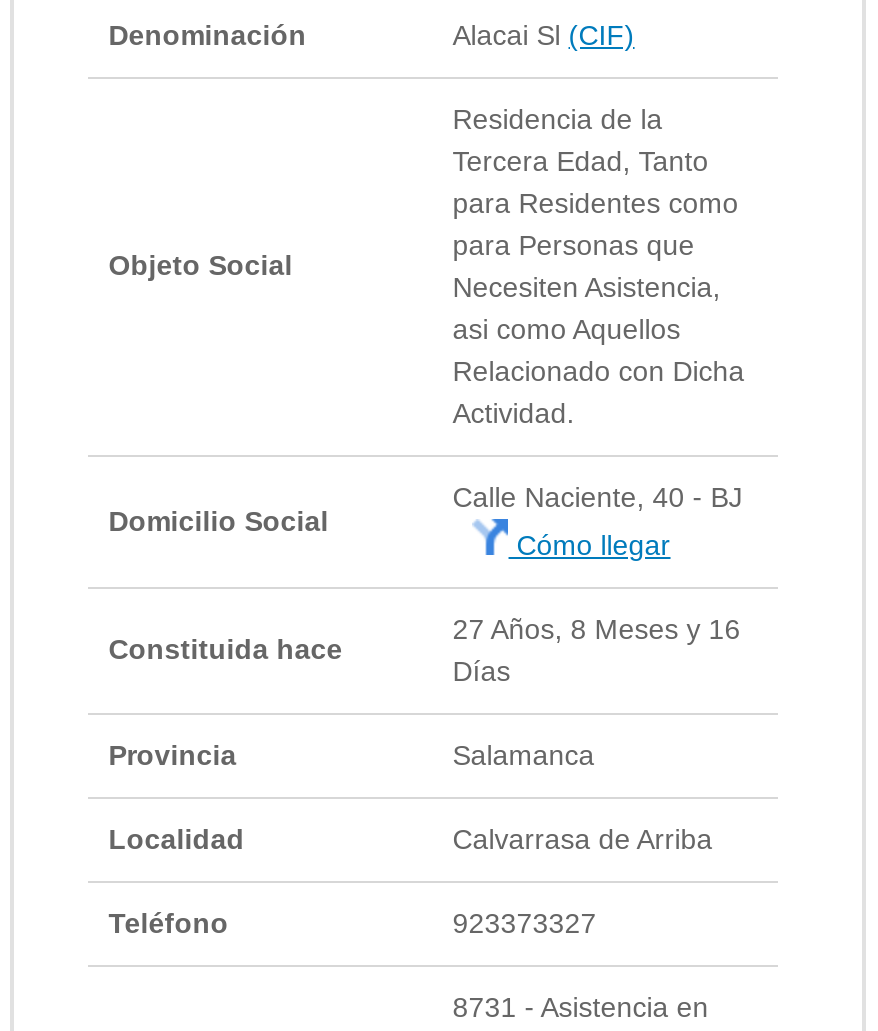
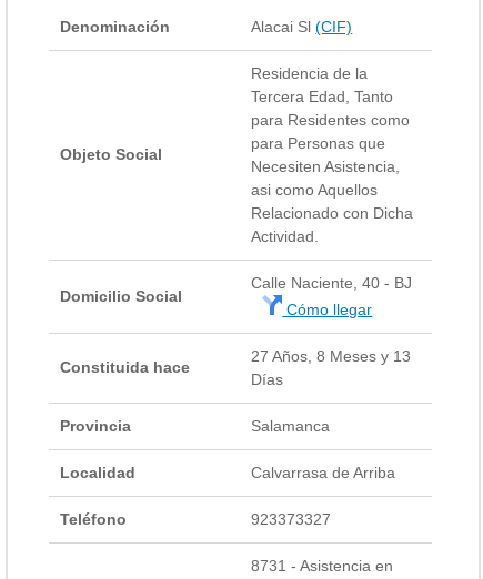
- 27 Años, 8 Meses y 16
+ 27 Años, 8 Meses y 13
